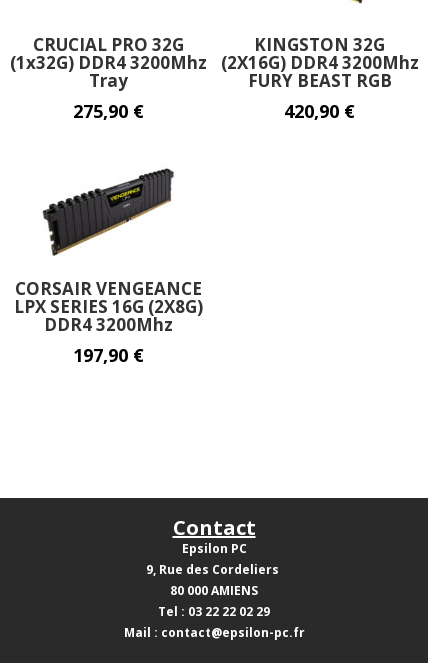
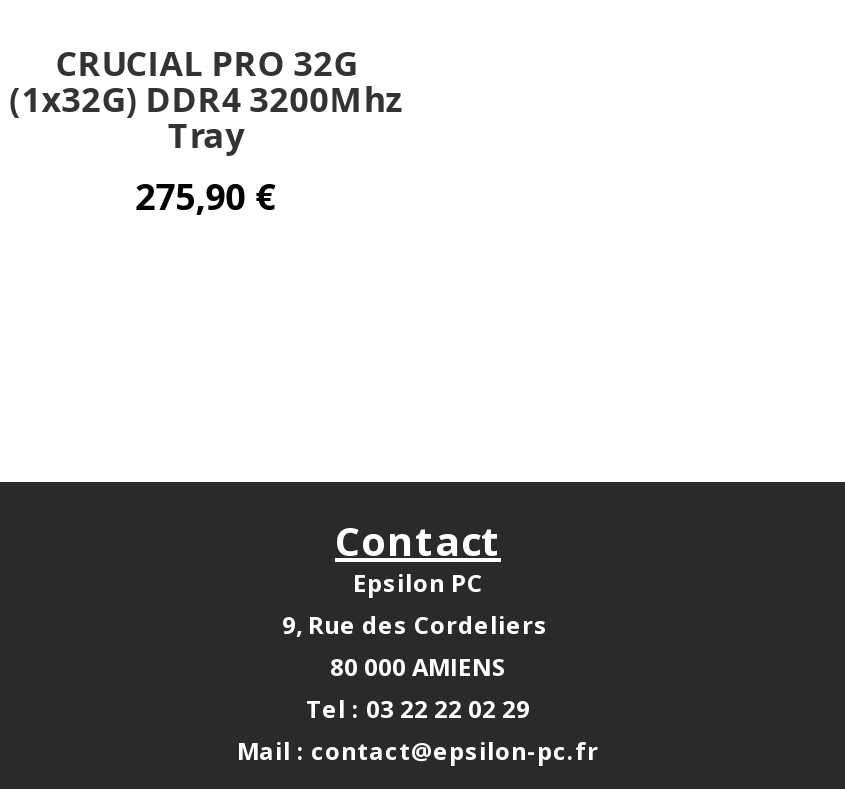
- KINGSTON 32G
- (2X16G) DDR4 3200Mhz
- FURY BEAST RGB
- 420,90 €

- [image]
- CORSAIR VENGEANCE
- LPX SERIES 16G (2X8G)
- DDR4 3200Mhz
- 197,90 €
